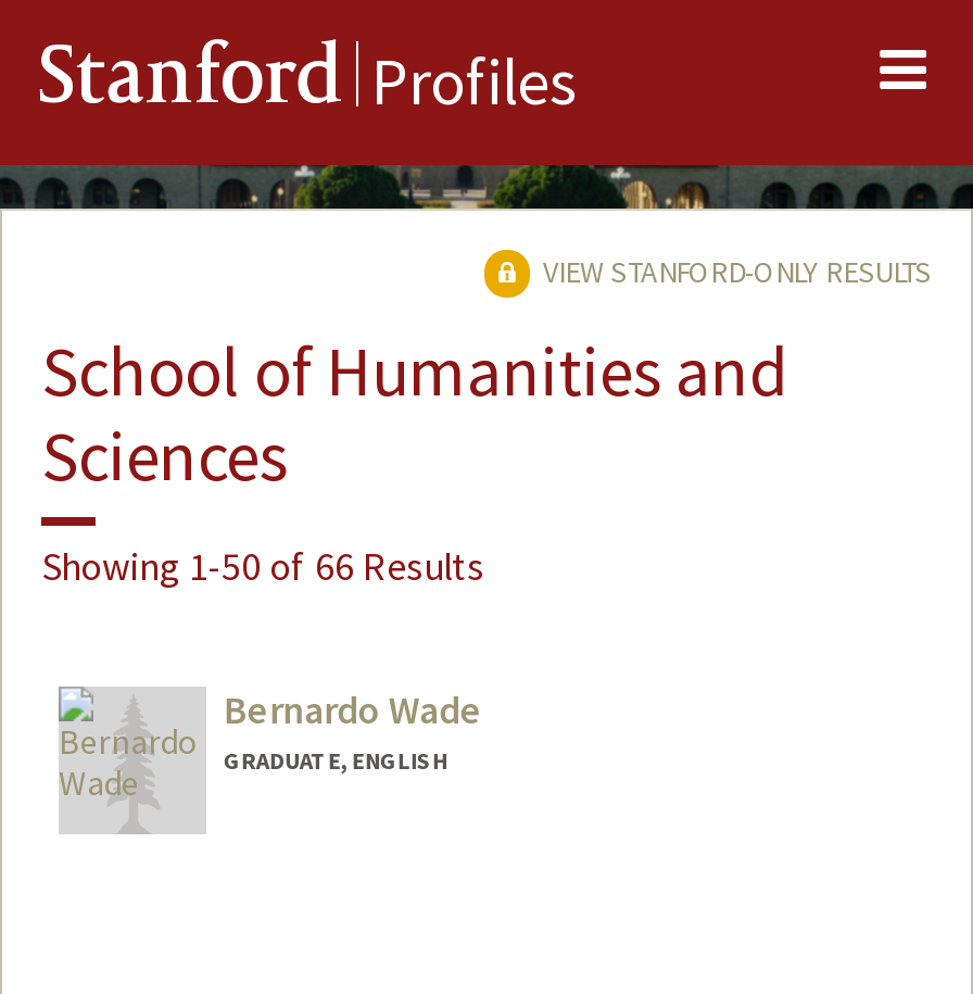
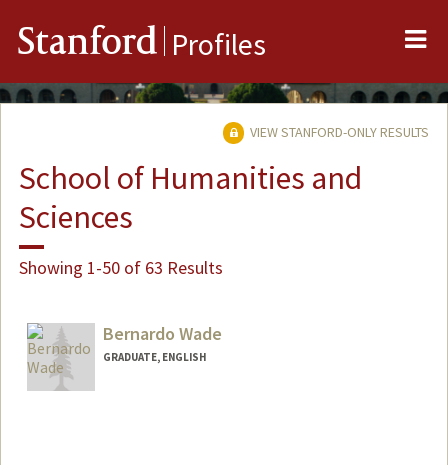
- Showing 1-50 of 66 Results
+ Showing 1-50 of 63 Results
